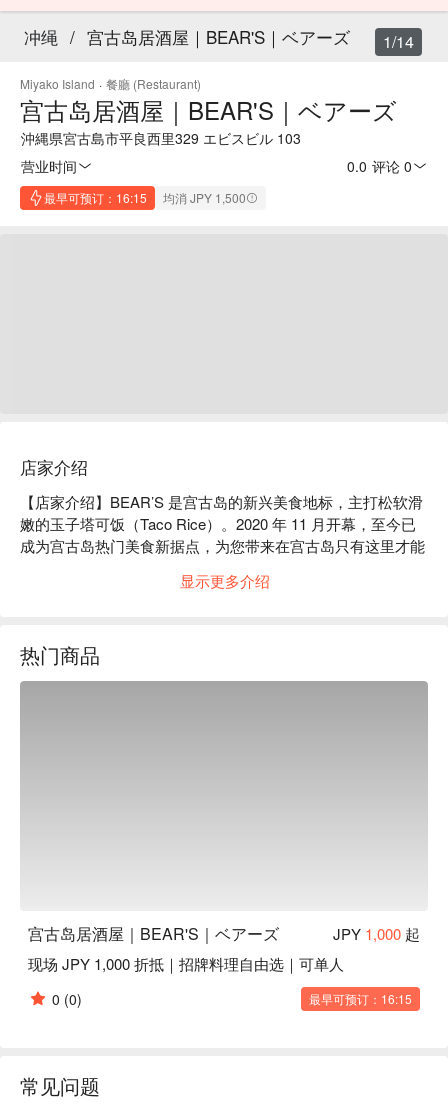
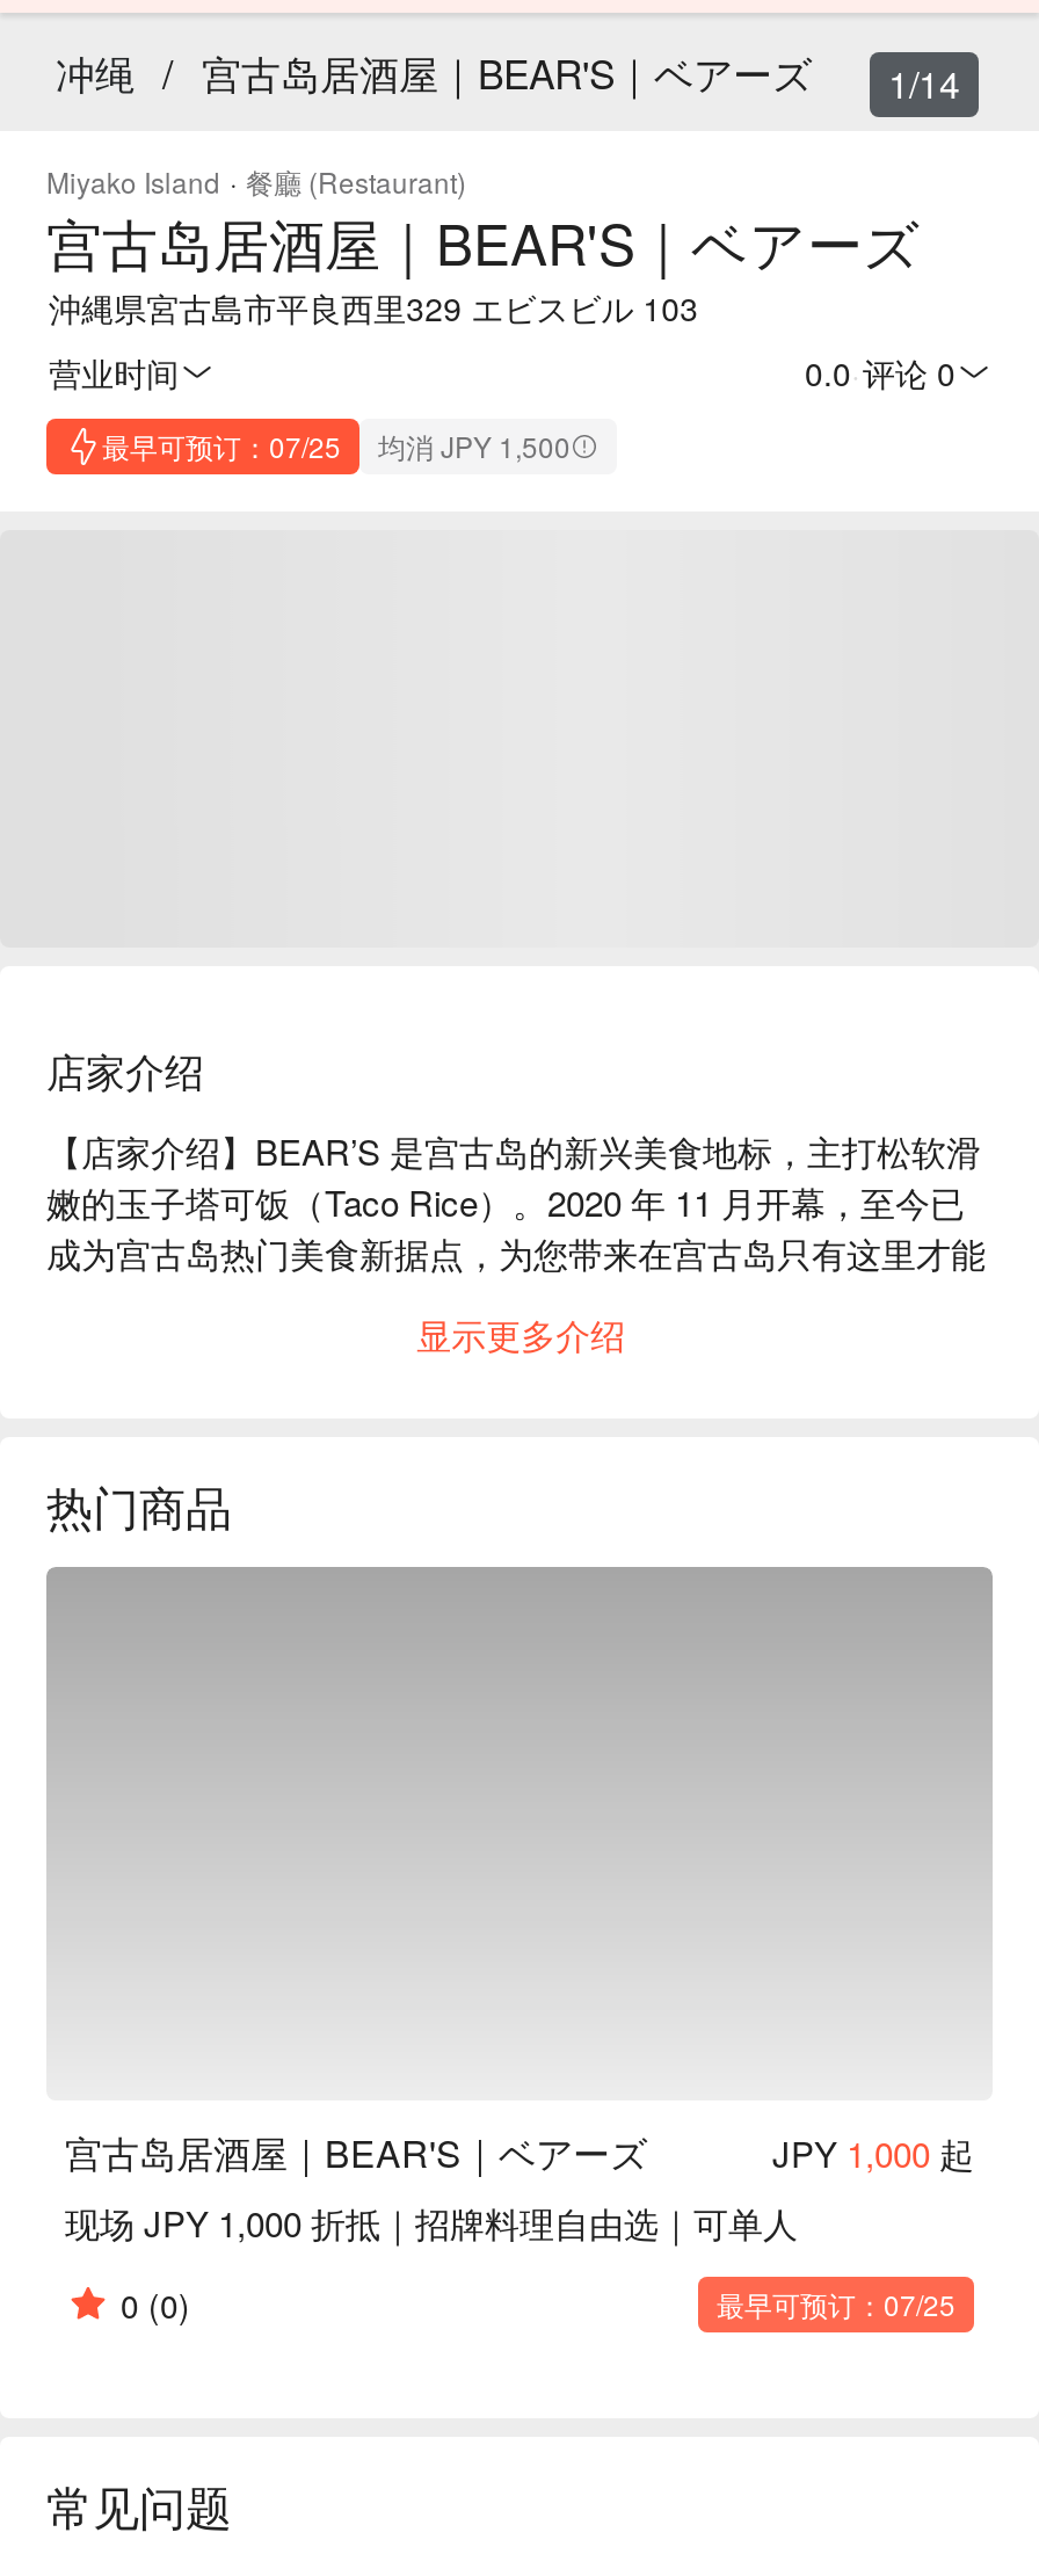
- 最早可预订：16:15 均消 JPY 1,500
+ 最早可预订：07/25 均消 JPY 1,500

- 最早可预订：16:15
+ 最早可预订：07/25
